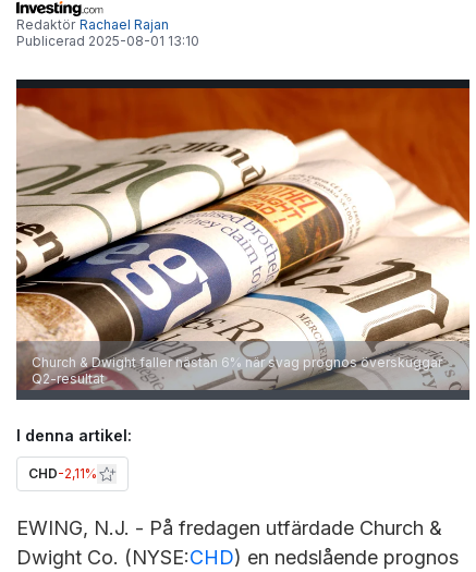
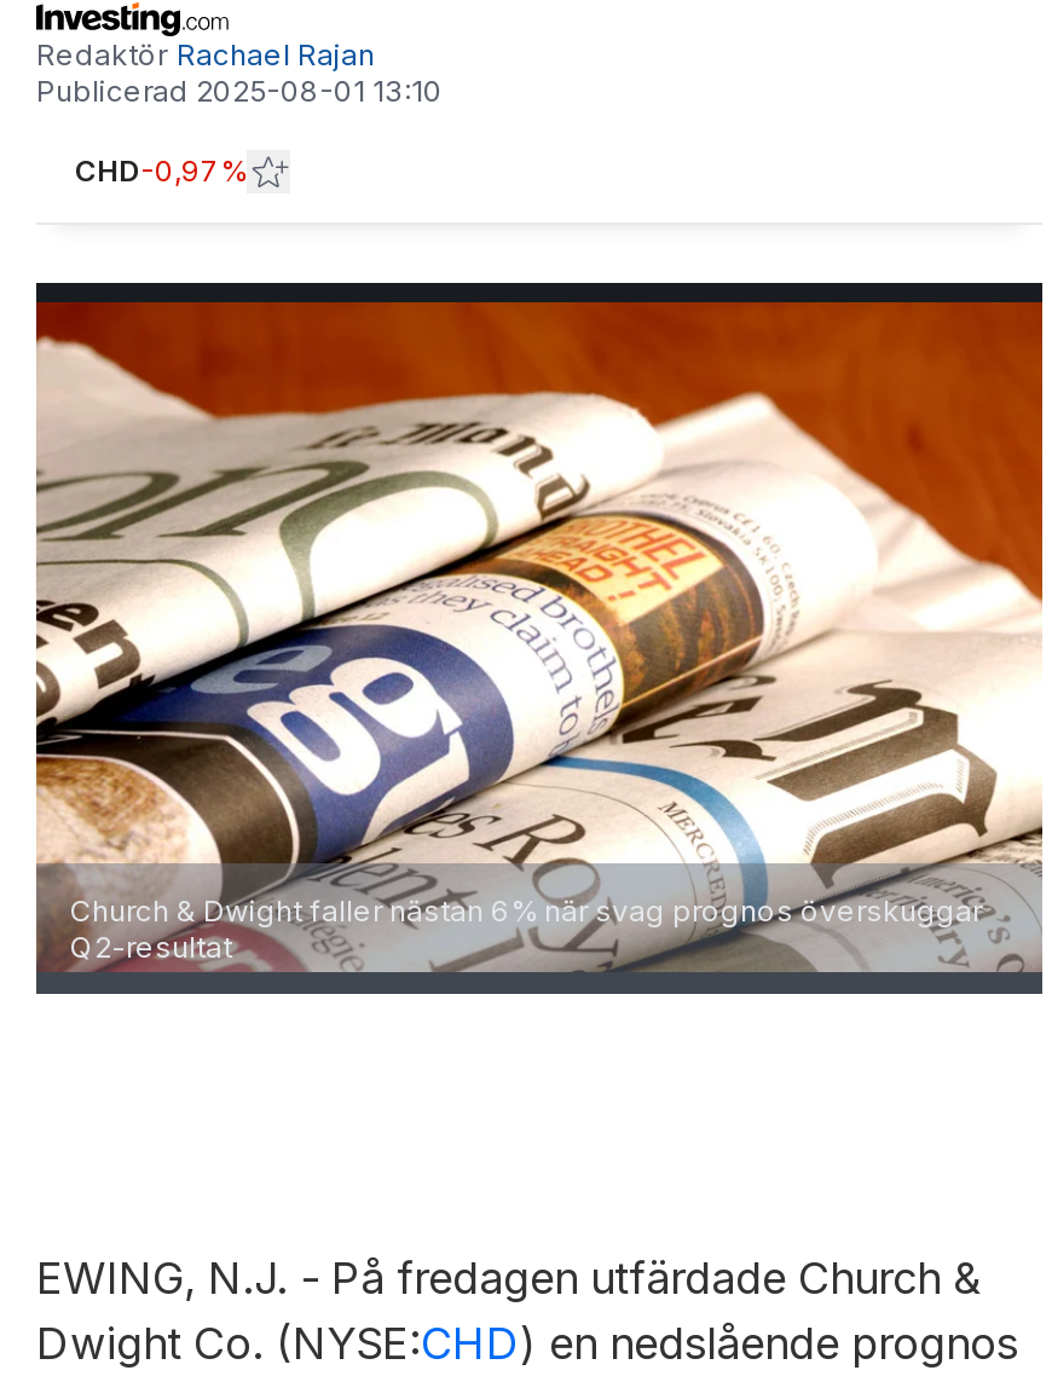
+ CHD-0,97%

- I denna artikel:
- CHD-2,11%
